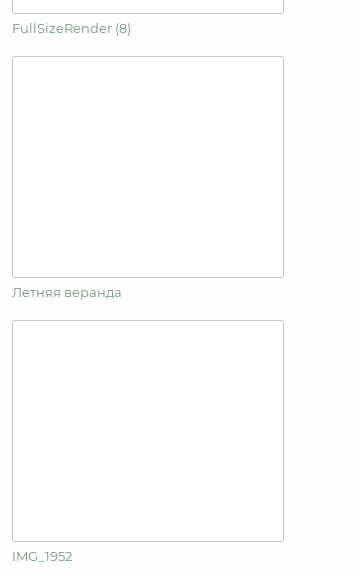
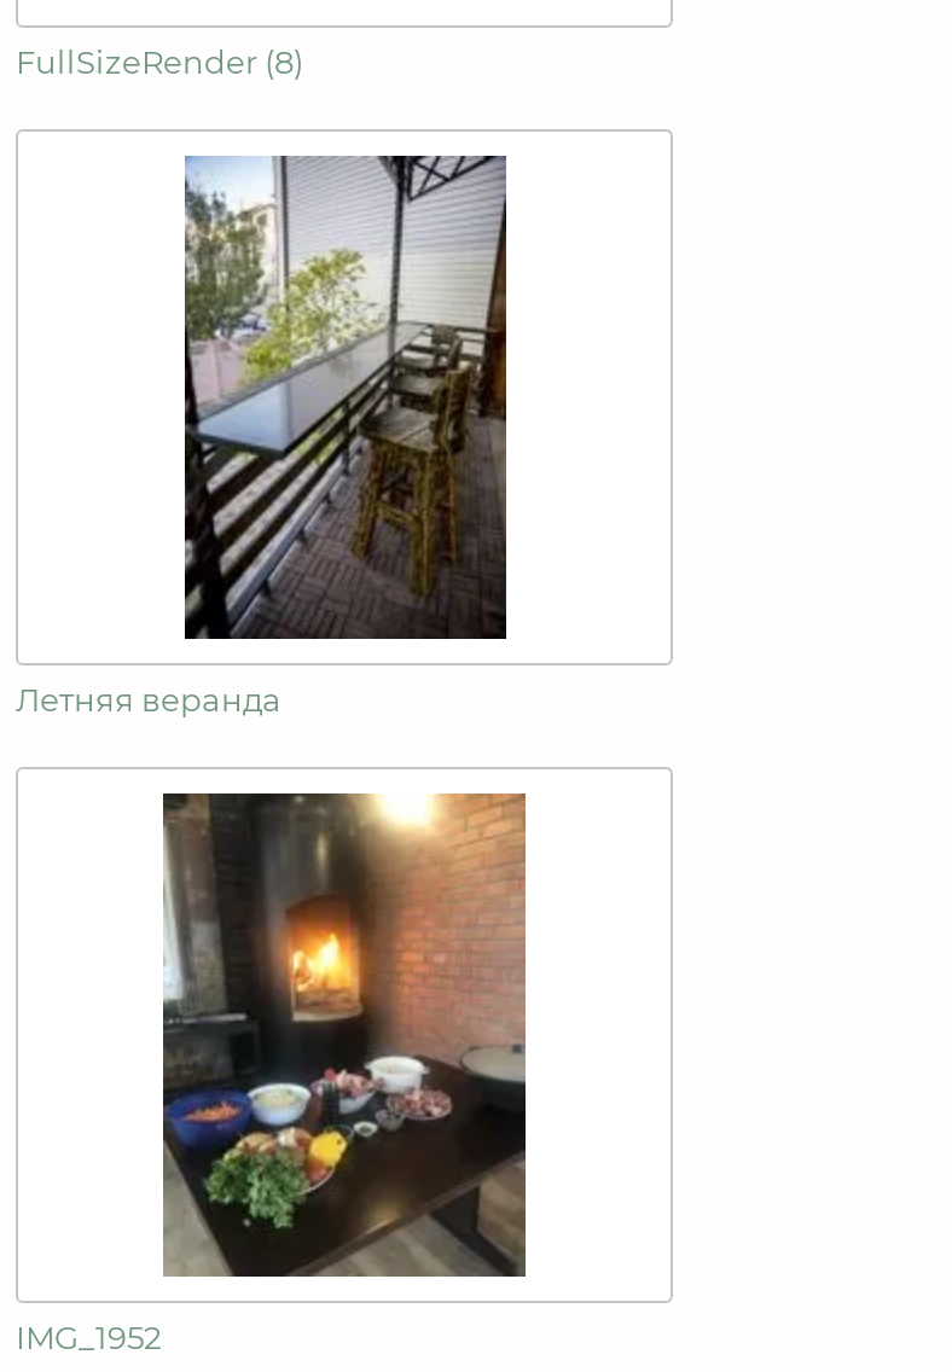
+ [image]

+ [image]
